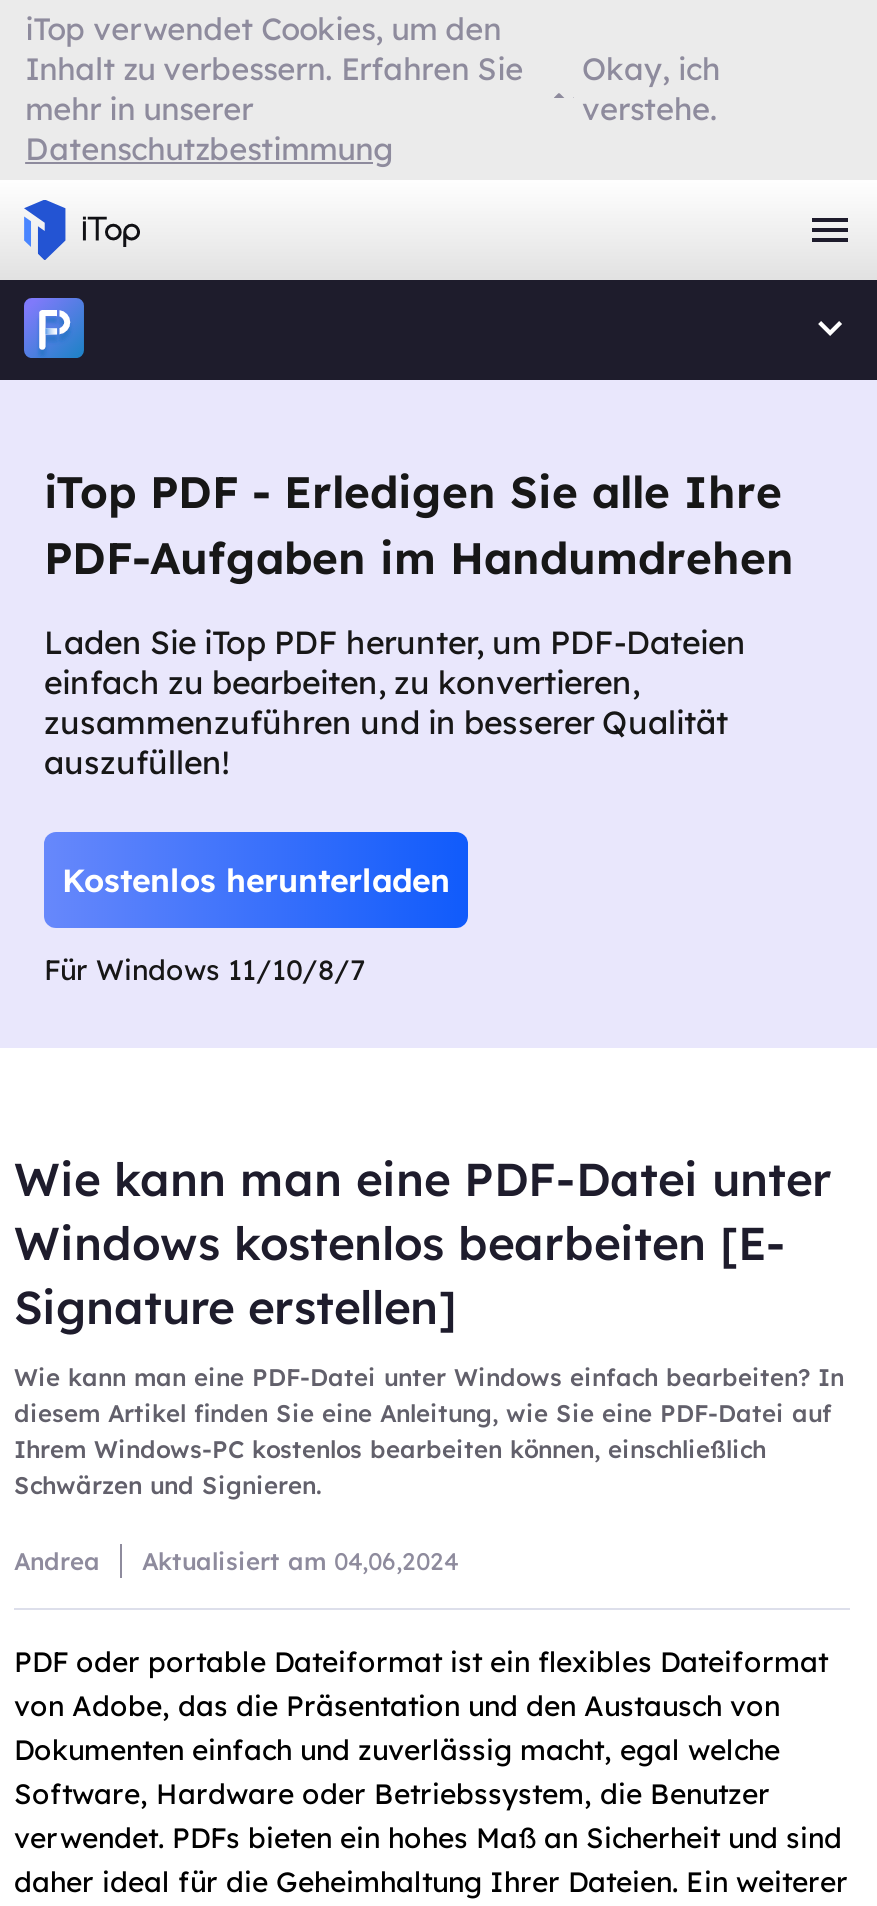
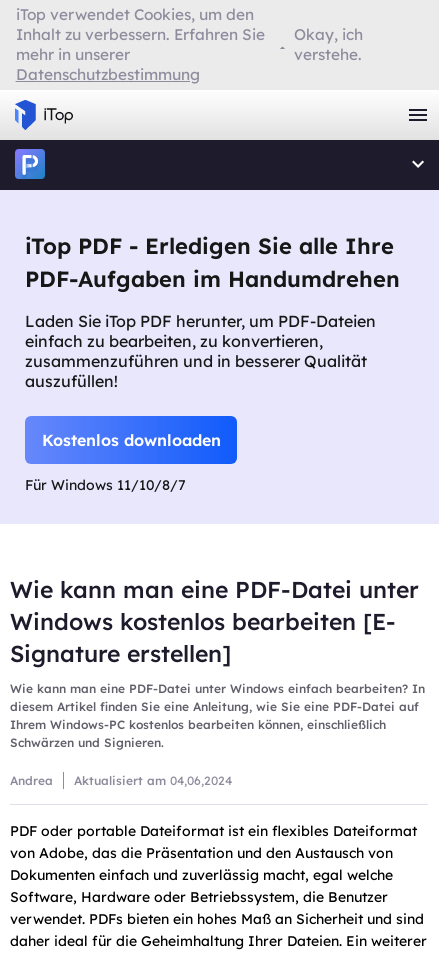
- Kostenlos herunterladen
+ Kostenlos downloaden
